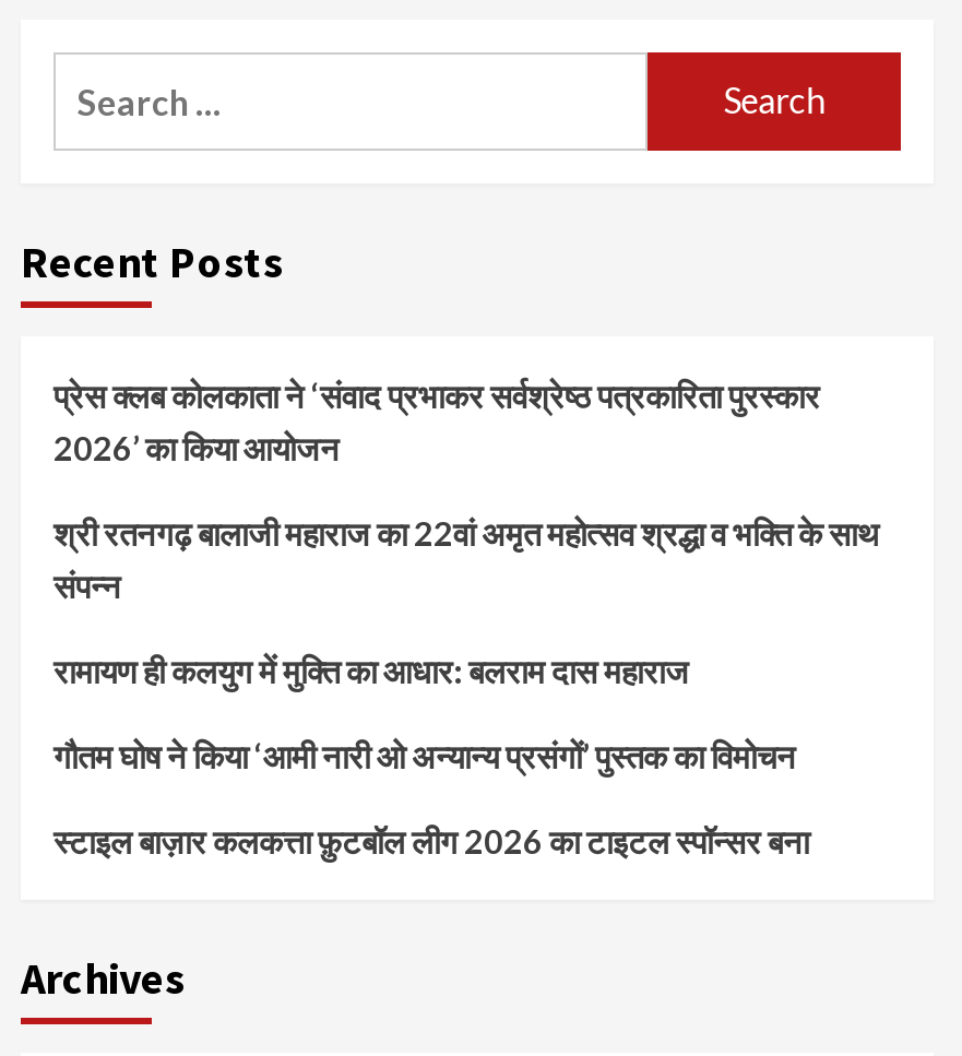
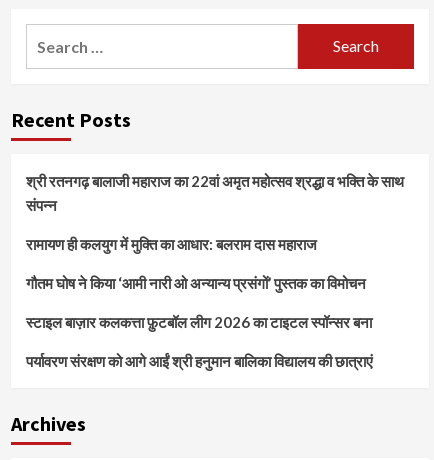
- प्रेस क्लब कोलकाता ने ‘संवाद प्रभाकर सर्वश्रेष्ठ पत्रकारिता पुरस्कार
- 2026’ का किया आयोजन

moved up: श्री रतनगढ़ बालाजी महाराज का 22वां अमृत महोत्सव श्रद्धा व भक्ति के साथ | संपन्न | रामायण ही कलयुग में मुक्ति का आधार: बलराम दास महाराज | गौतम घोष ने किया ‘आमी नारी ओ अन्यान्य प्रसंगों’ पुस्तक का विमोचन | स्टाइल बाज़ार कलकत्ता फ़ुटबॉल लीग 2026 का टाइटल स्पॉन्सर बना

+ पर्यावरण संरक्षण को आगे आईं श्री हनुमान बालिका विद्यालय की छात्राएं
